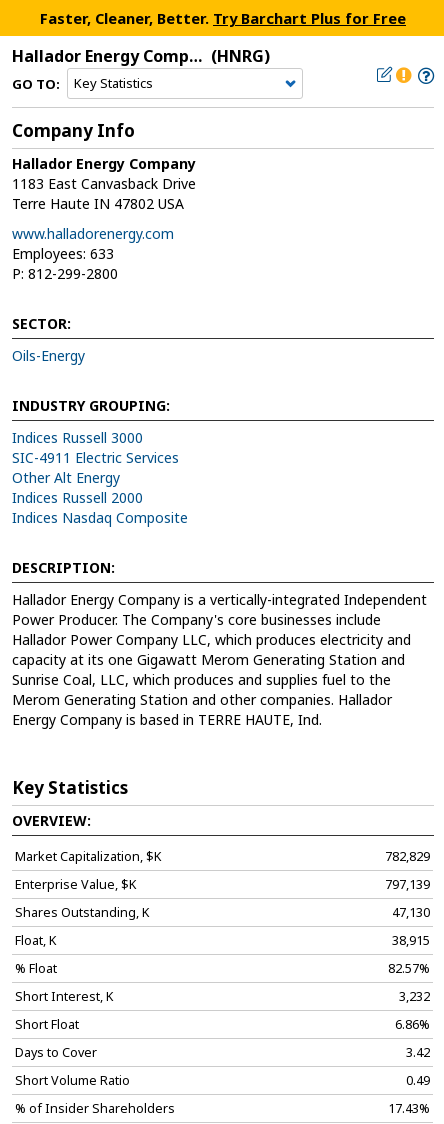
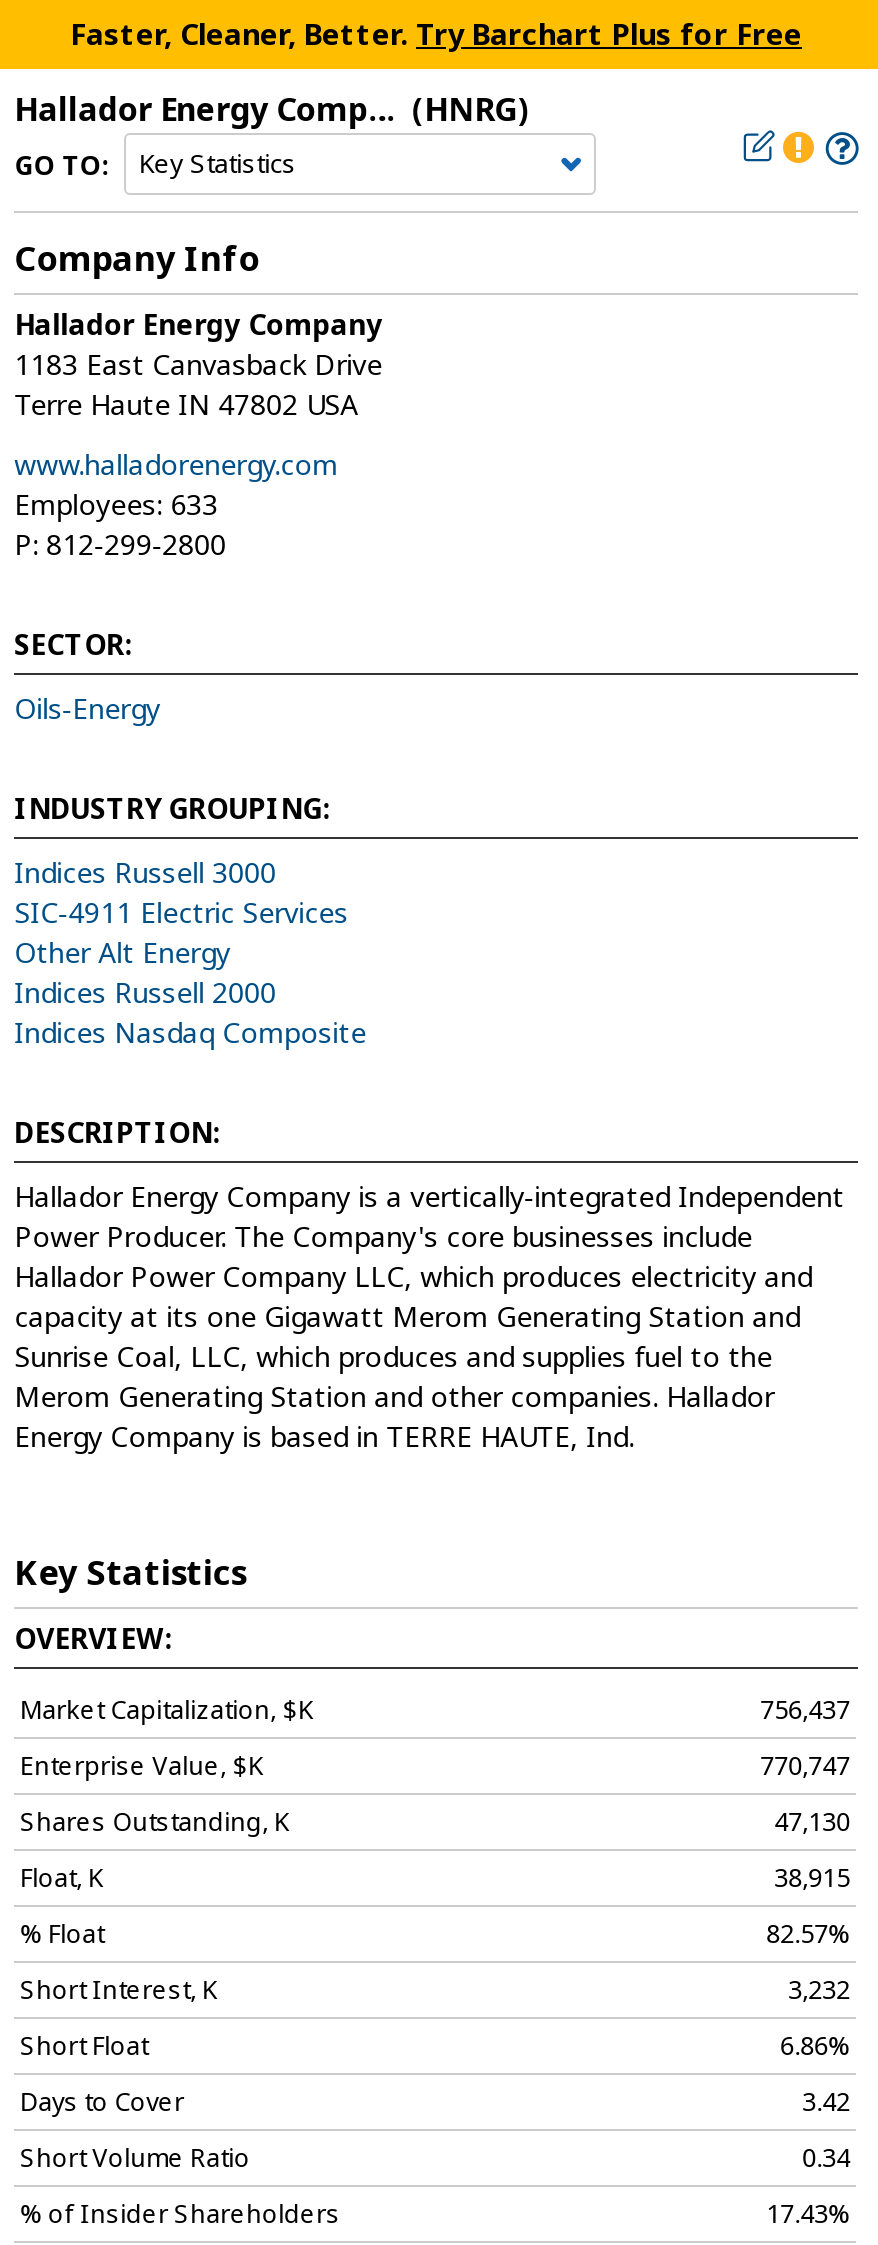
- 782,829
+ 756,437

- 797,139
+ 770,747

- 0.49
+ 0.34
